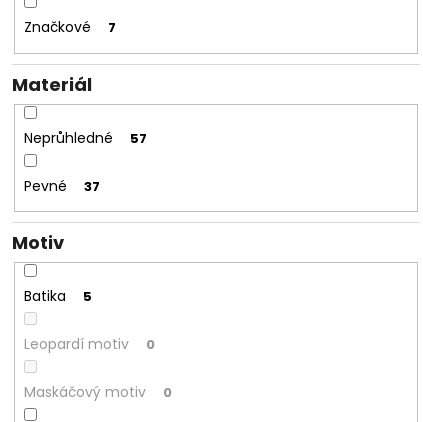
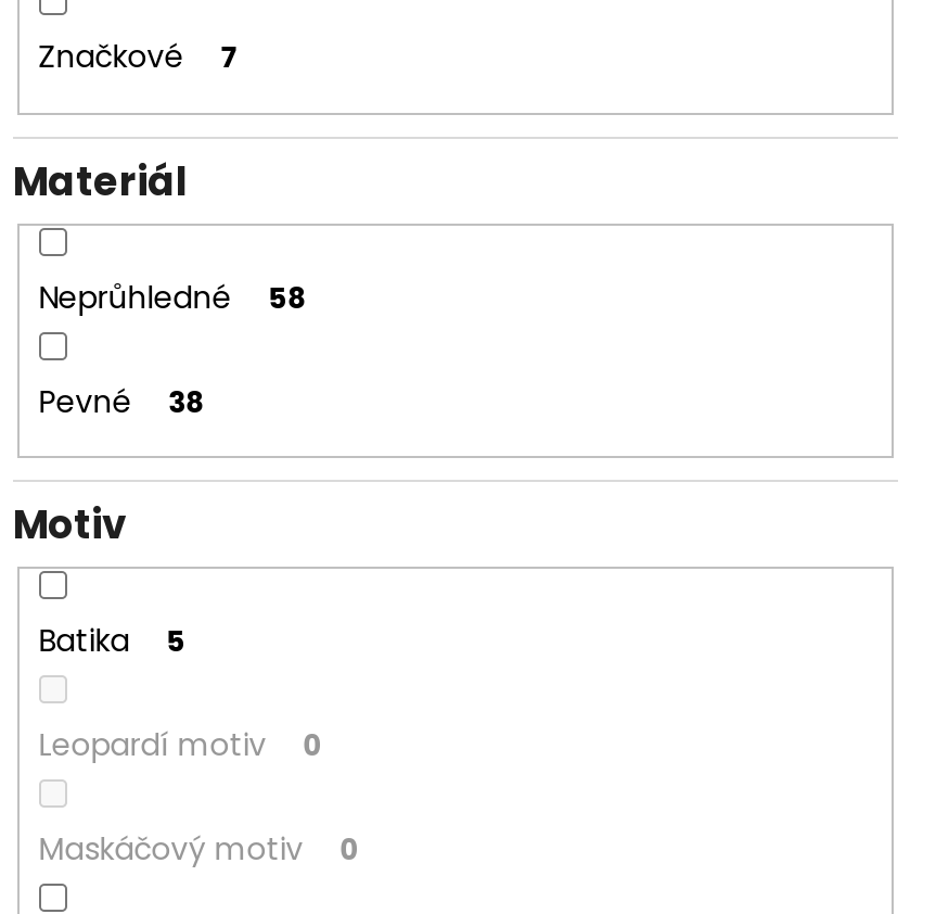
- Neprůhledné 57
+ Neprůhledné 58

- Pevné 37
+ Pevné 38
